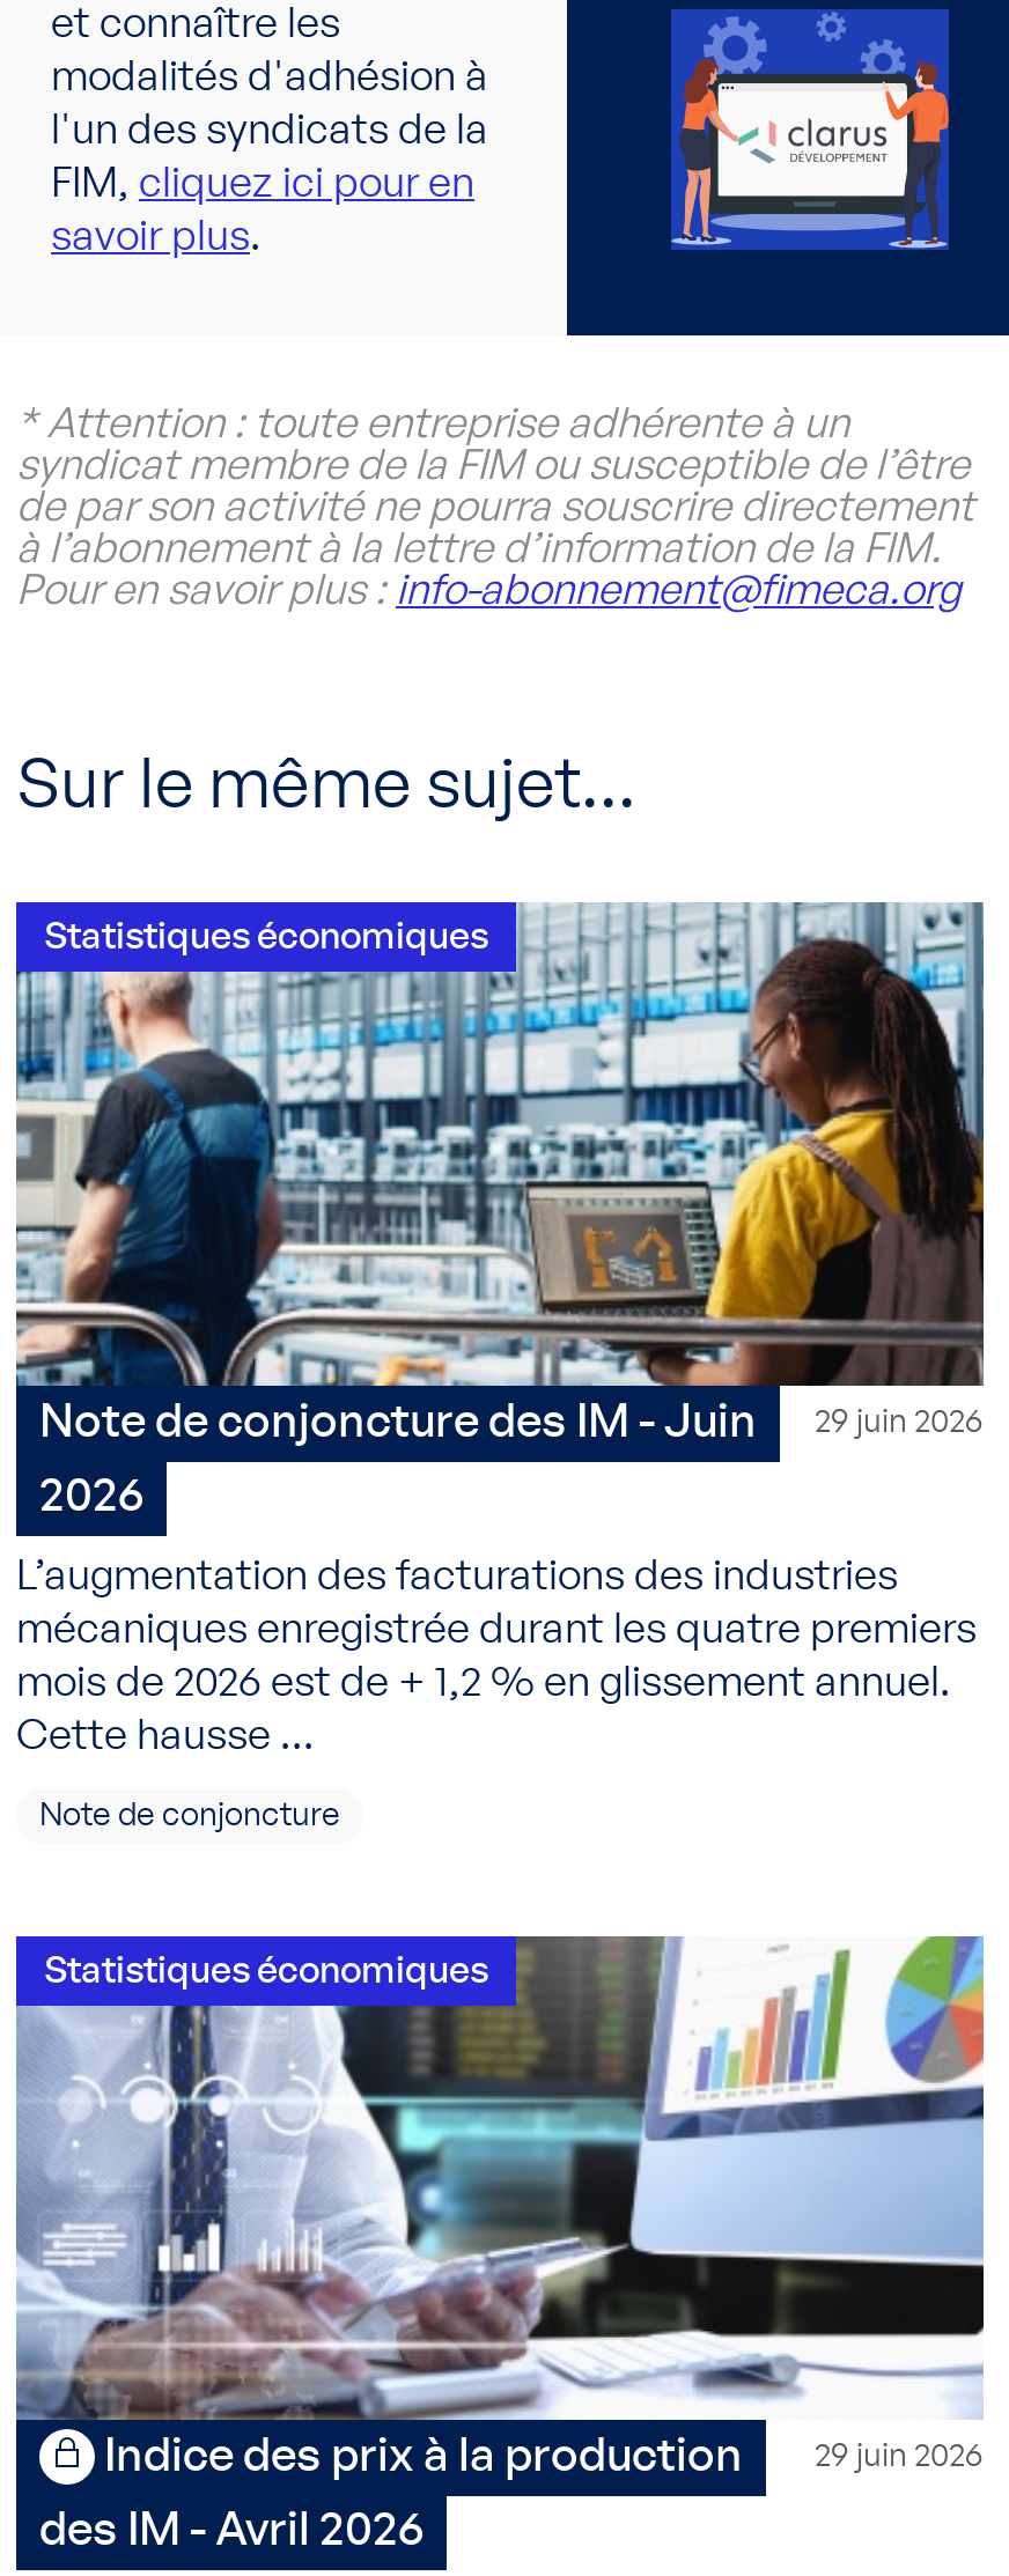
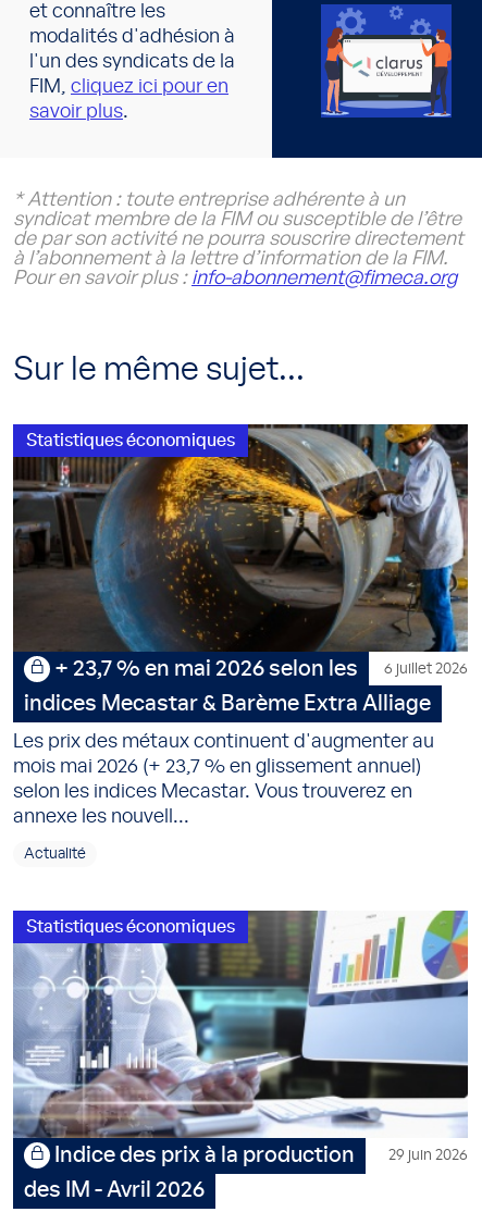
- [image]
- 29 juin 2026
- Note de conjoncture des IM - Juin
+ [image]
+ 6 juillet 2026
+ + 23,7 % en mai 2026 selon les

- 2026
+ indices Mecastar & Barème Extra Alliage

- L’augmentation des facturations des industries
- mécaniques enregistrée durant les quatre premiers
- mois de 2026 est de + 1,2 % en glissement annuel.
- Cette hausse ...
+ Les prix des métaux continuent d'augmenter au
+ mois mai 2026 (+ 23,7 % en glissement annuel)
+ selon les indices Mecastar. Vous trouverez en
+ annexe les nouvell...

- Note de conjoncture
+ Actualité
